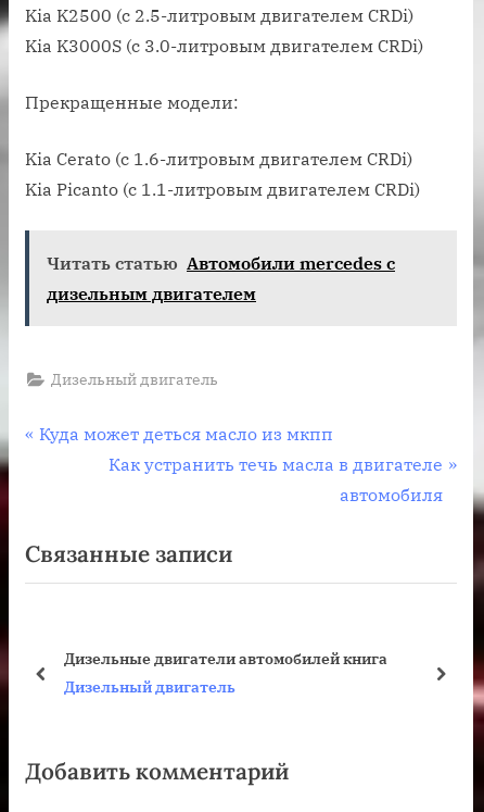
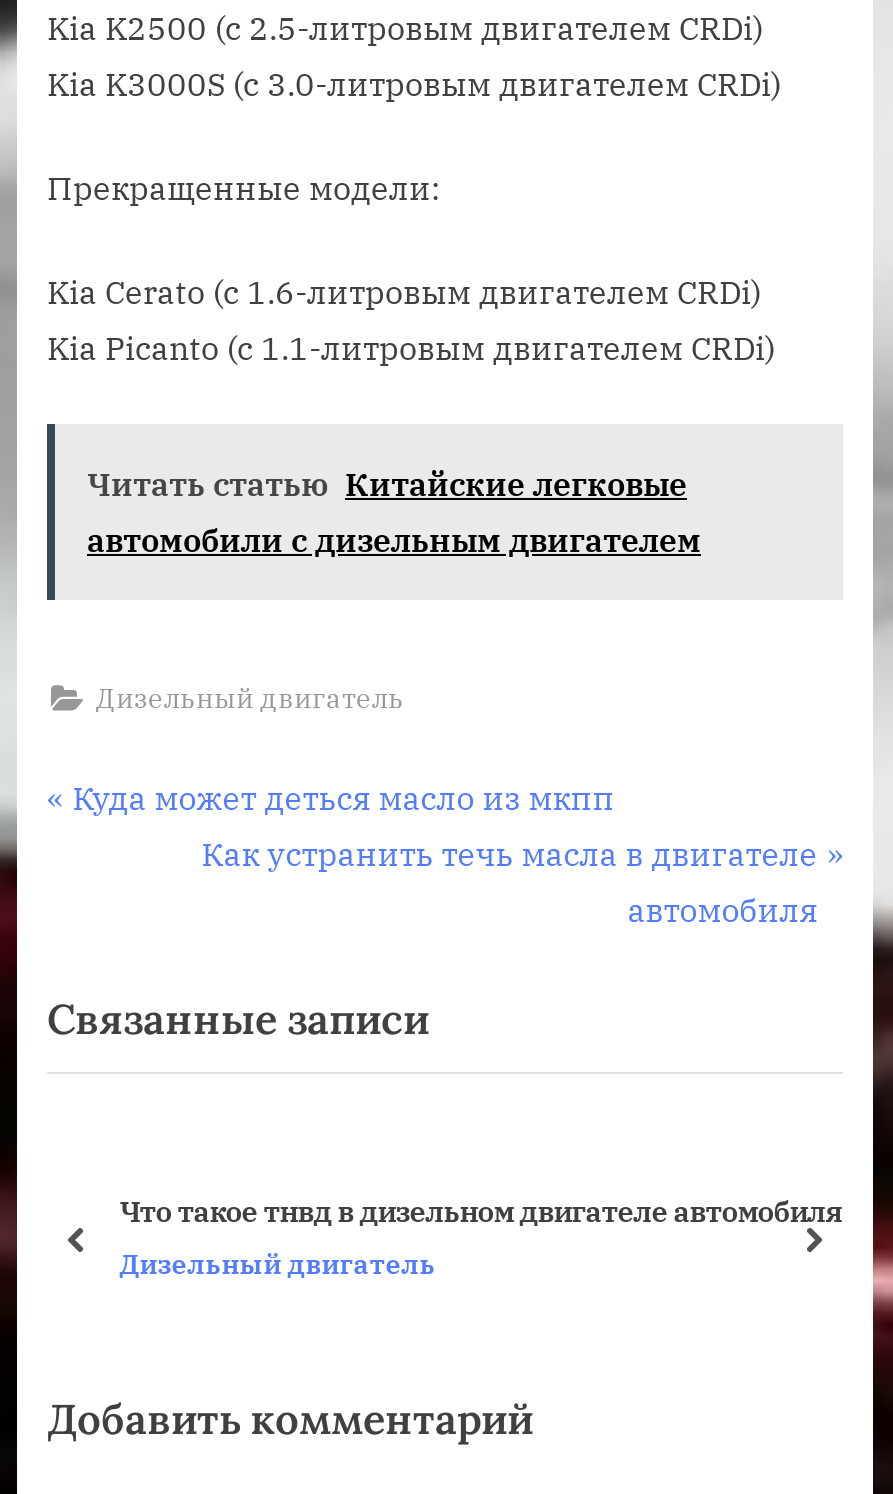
- Читать статью Автомобили mercedes с
- дизельным двигателем
+ Читать статью Китайские легковые
+ автомобили с дизельным двигателем

- Дизельные двигатели автомобилей книга
+ Что такое тнвд в дизельном двигателе автомобиля
